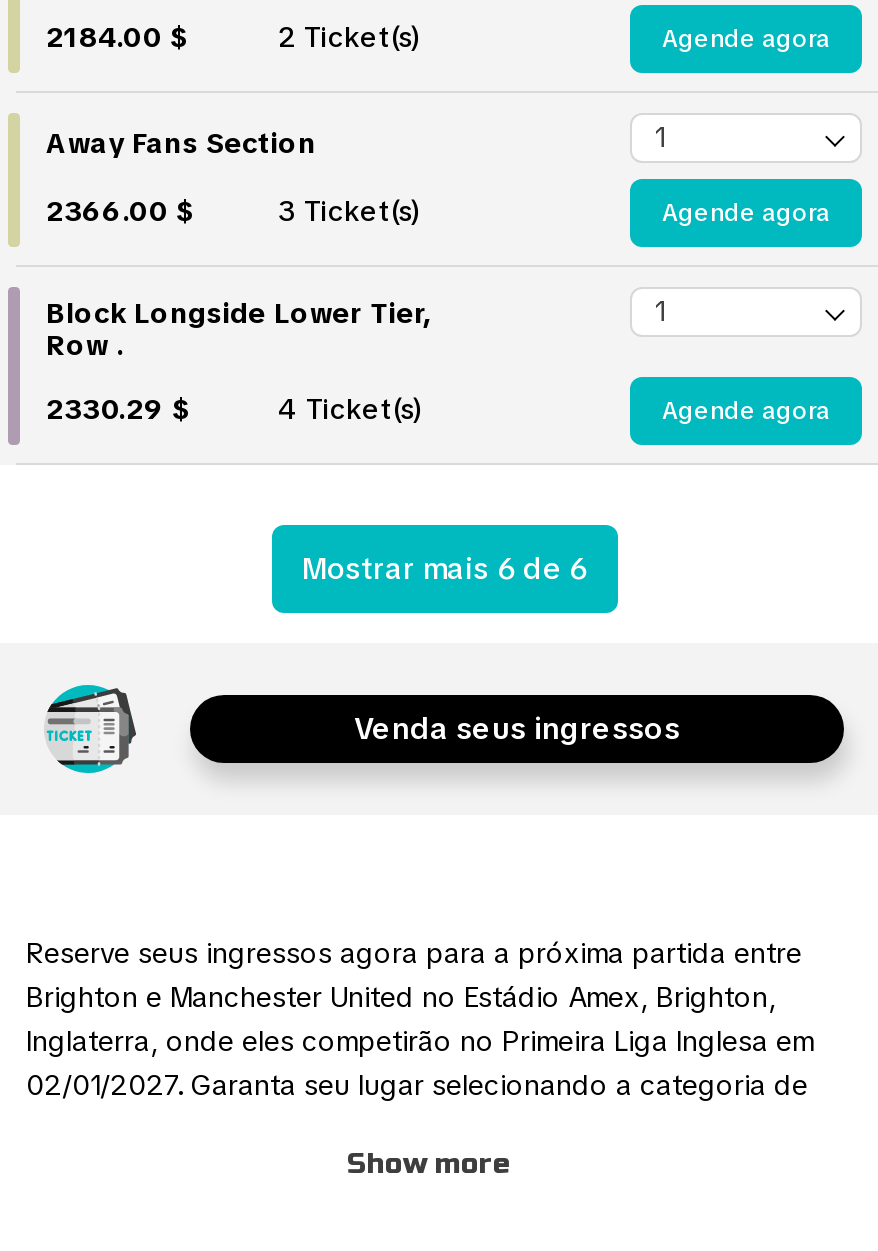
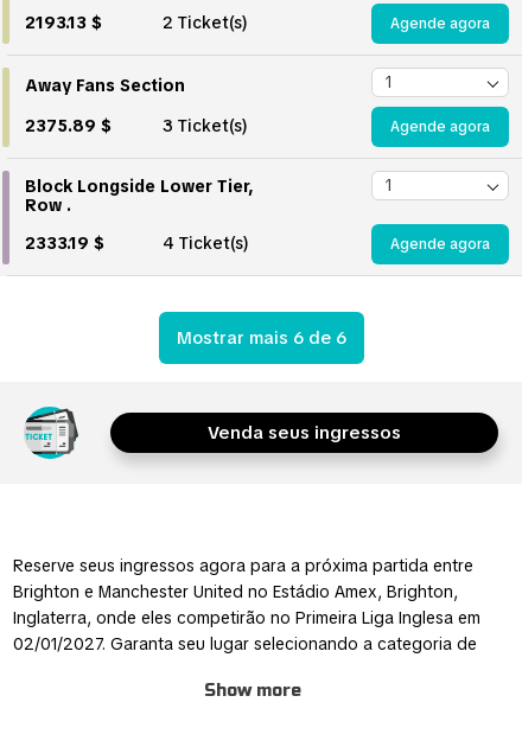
- 2184.00 $
+ 2193.13 $

- 2366.00 $
+ 2375.89 $

- 2330.29 $
+ 2333.19 $
